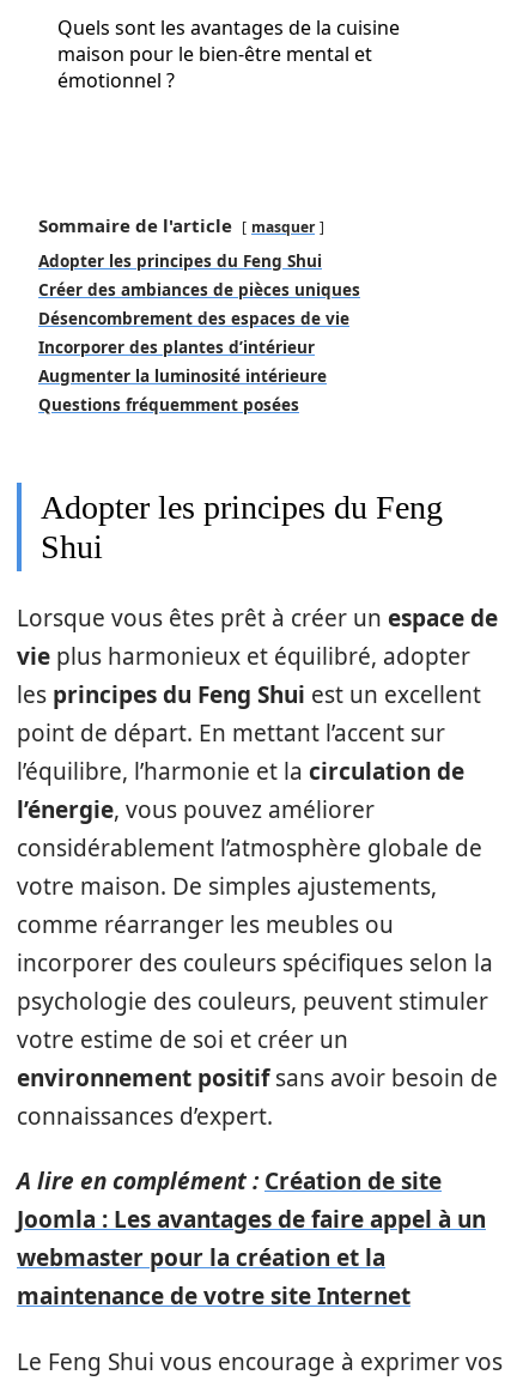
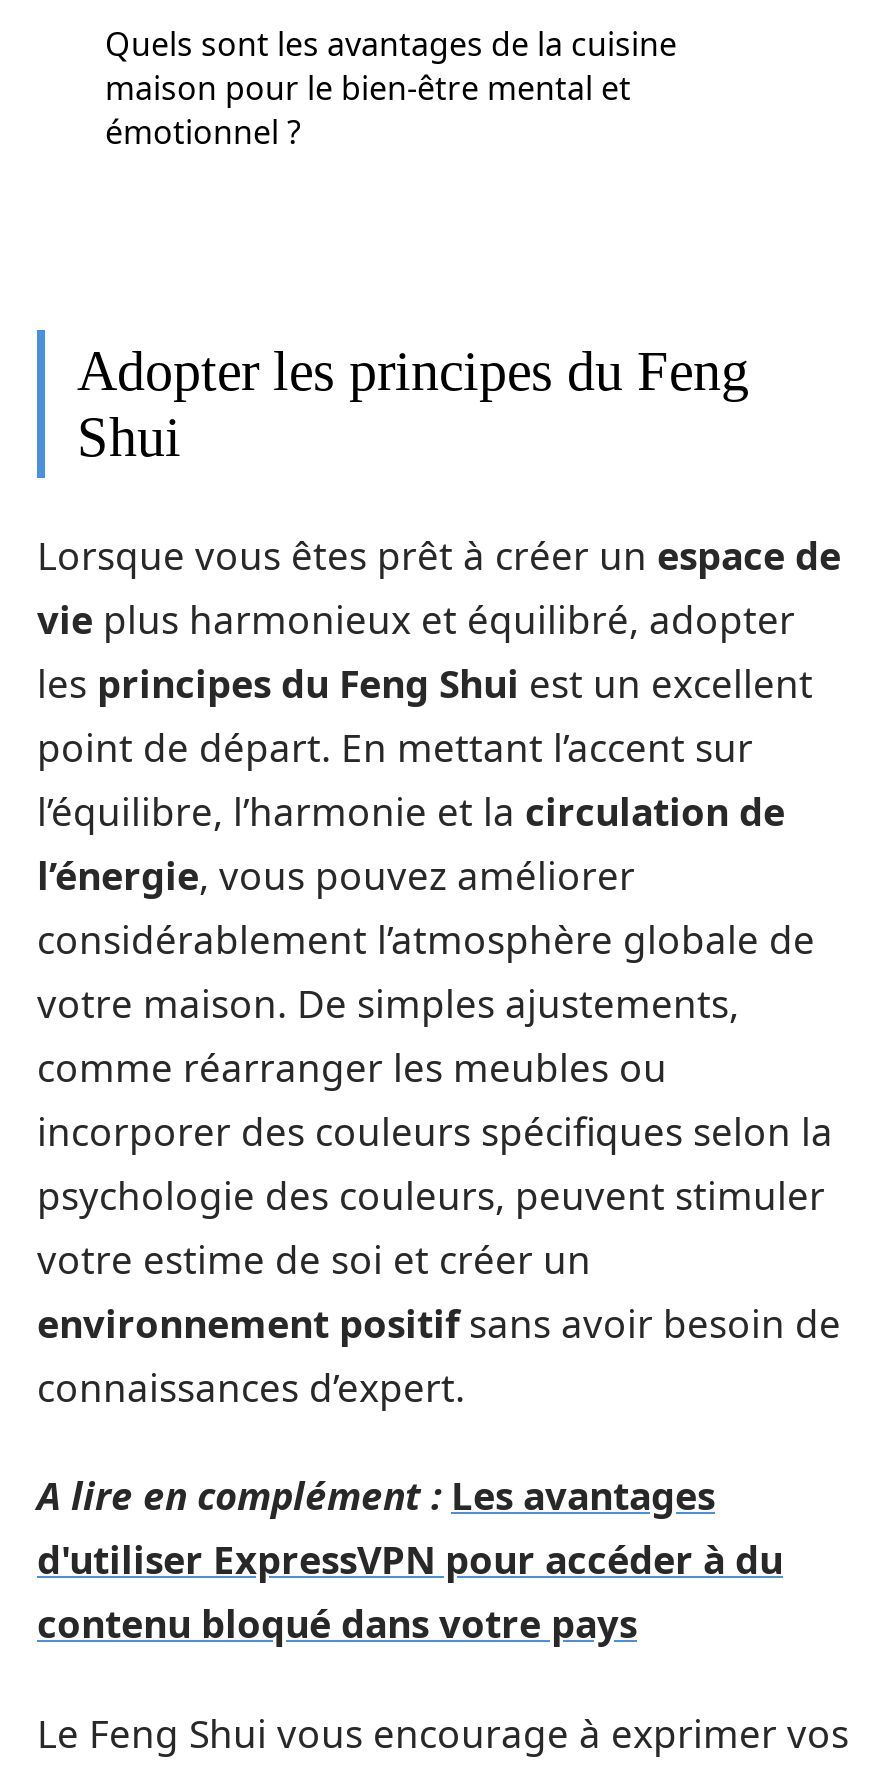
- Sommaire de l'article
- masquer
- Adopter les principes du Feng Shui
- Créer des ambiances de pièces uniques
- Désencombrement des espaces de vie
- Incorporer des plantes d’intérieur
- Augmenter la luminosité intérieure
- Questions fréquemment posées

- A lire en complément : Création de site
- Joomla : Les avantages de faire appel à un
- webmaster pour la création et la
- maintenance de votre site Internet
+ A lire en complément : Les avantages
+ d'utiliser ExpressVPN pour accéder à du
+ contenu bloqué dans votre pays
